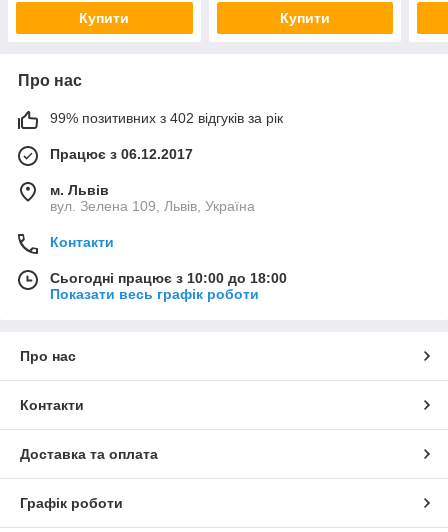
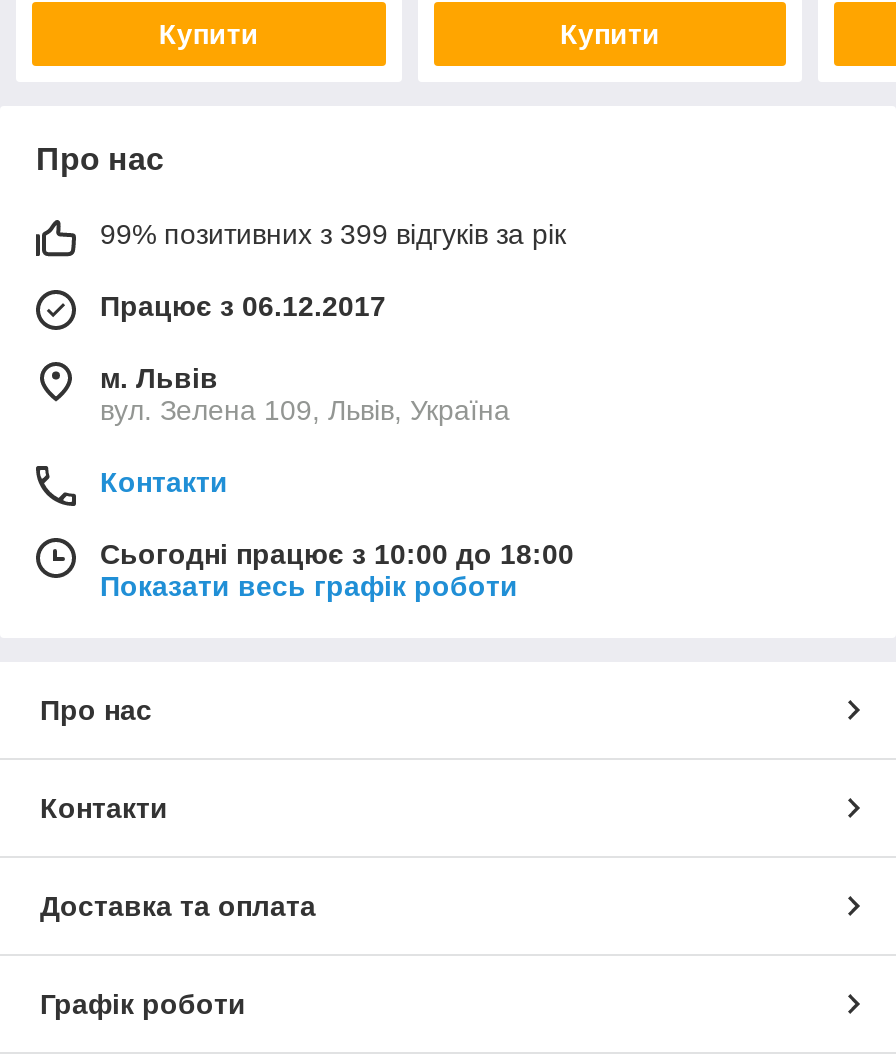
- 99% позитивних з 402 відгуків за рік
+ 99% позитивних з 399 відгуків за рік
